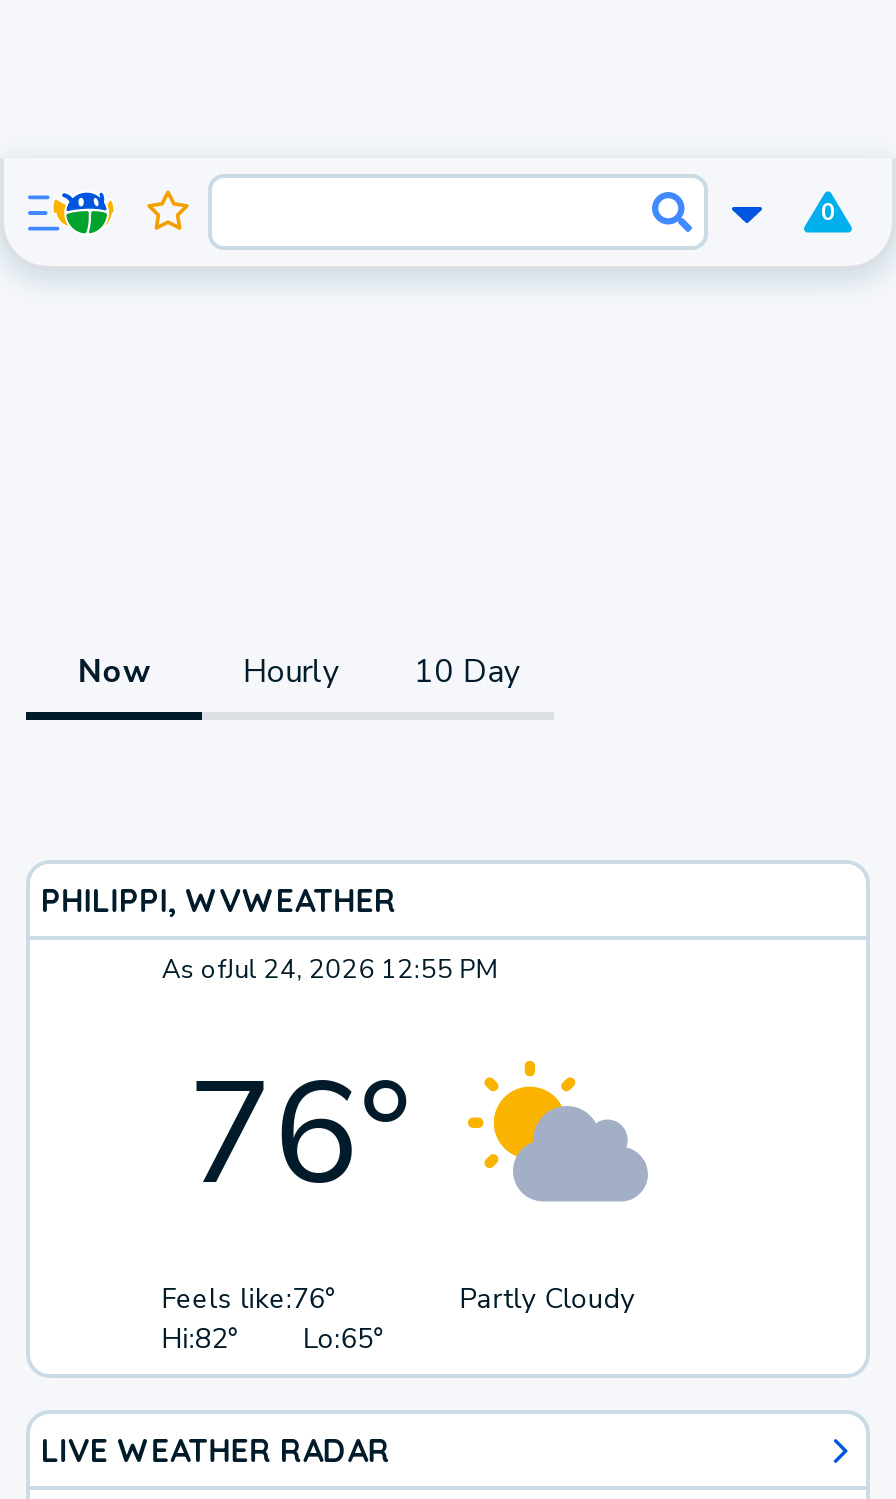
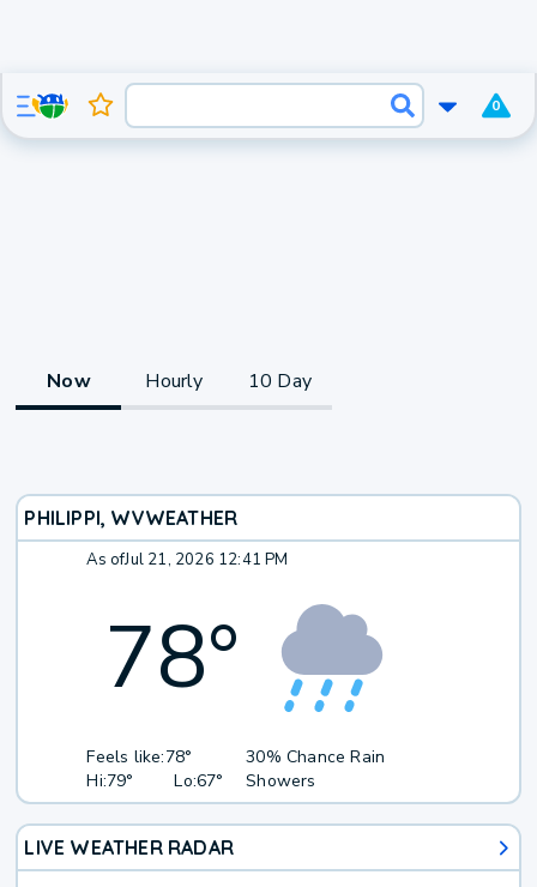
- [image]
- As ofJul 24, 2026 12:55 PM
- 76°
- Feels like:76°
- Hi:82°
- Lo:65°
+ [image]
+ As ofJul 21, 2026 12:41 PM
+ 78°
+ Feels like:78°
+ Hi:79°
+ Lo:67°

- Partly Cloudy
+ 30% Chance Rain
+ Showers
